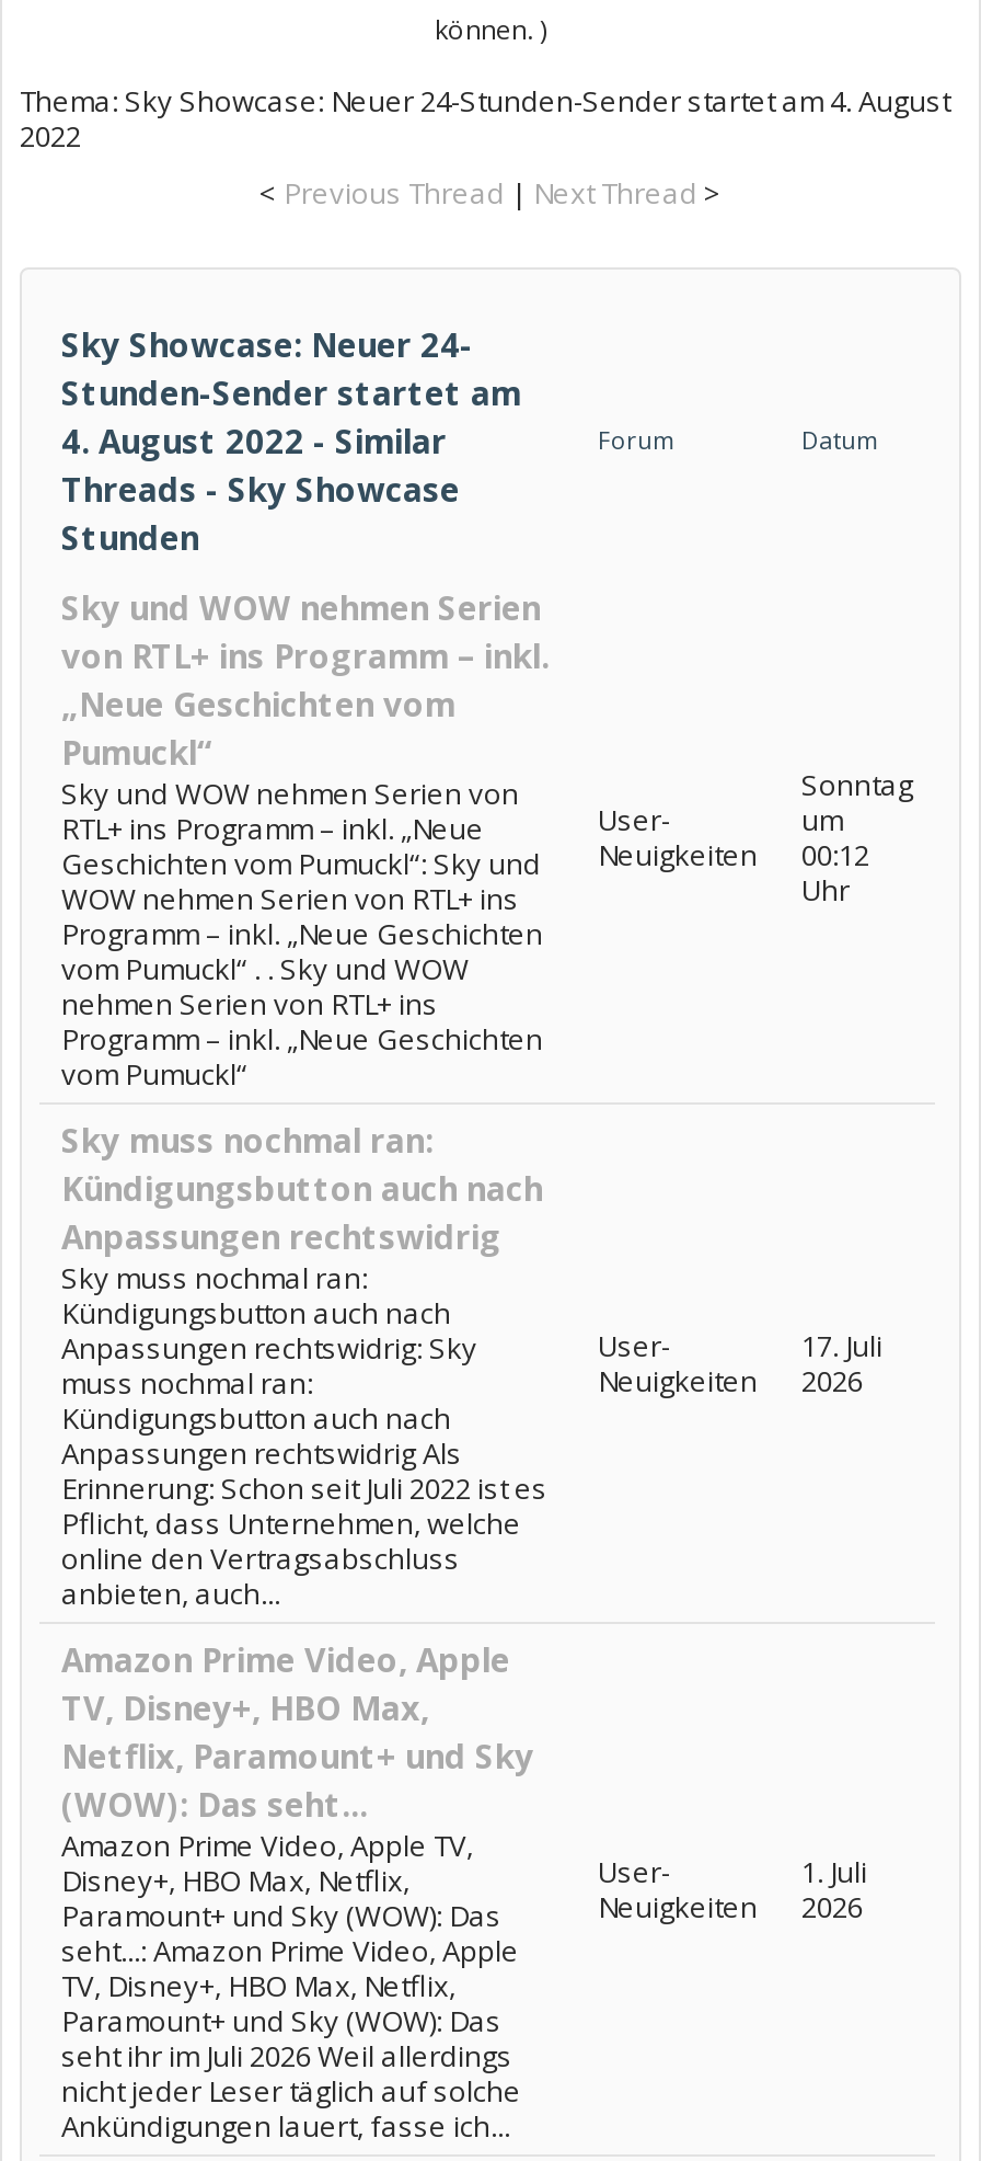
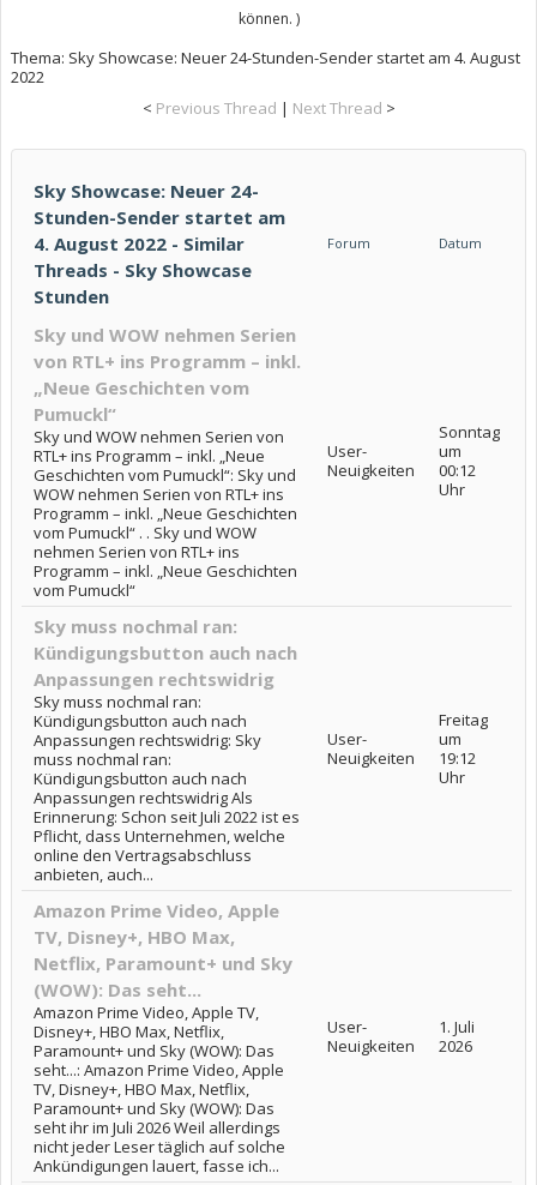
- 17. Juli
- 2026
+ Freitag
+ um
+ 19:12
+ Uhr
